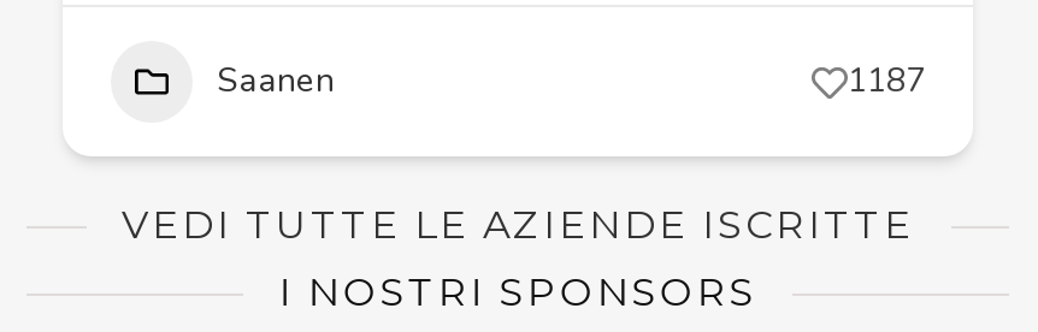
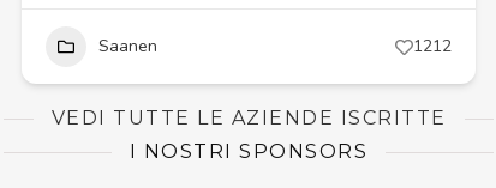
- 1187
+ 1212
